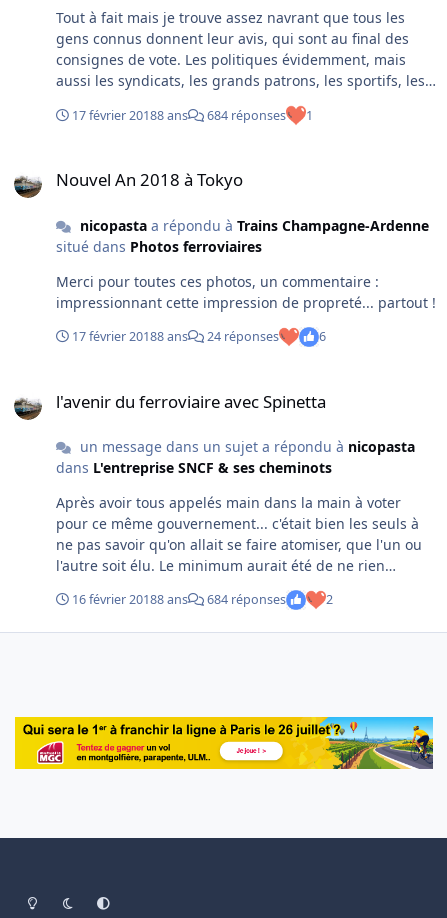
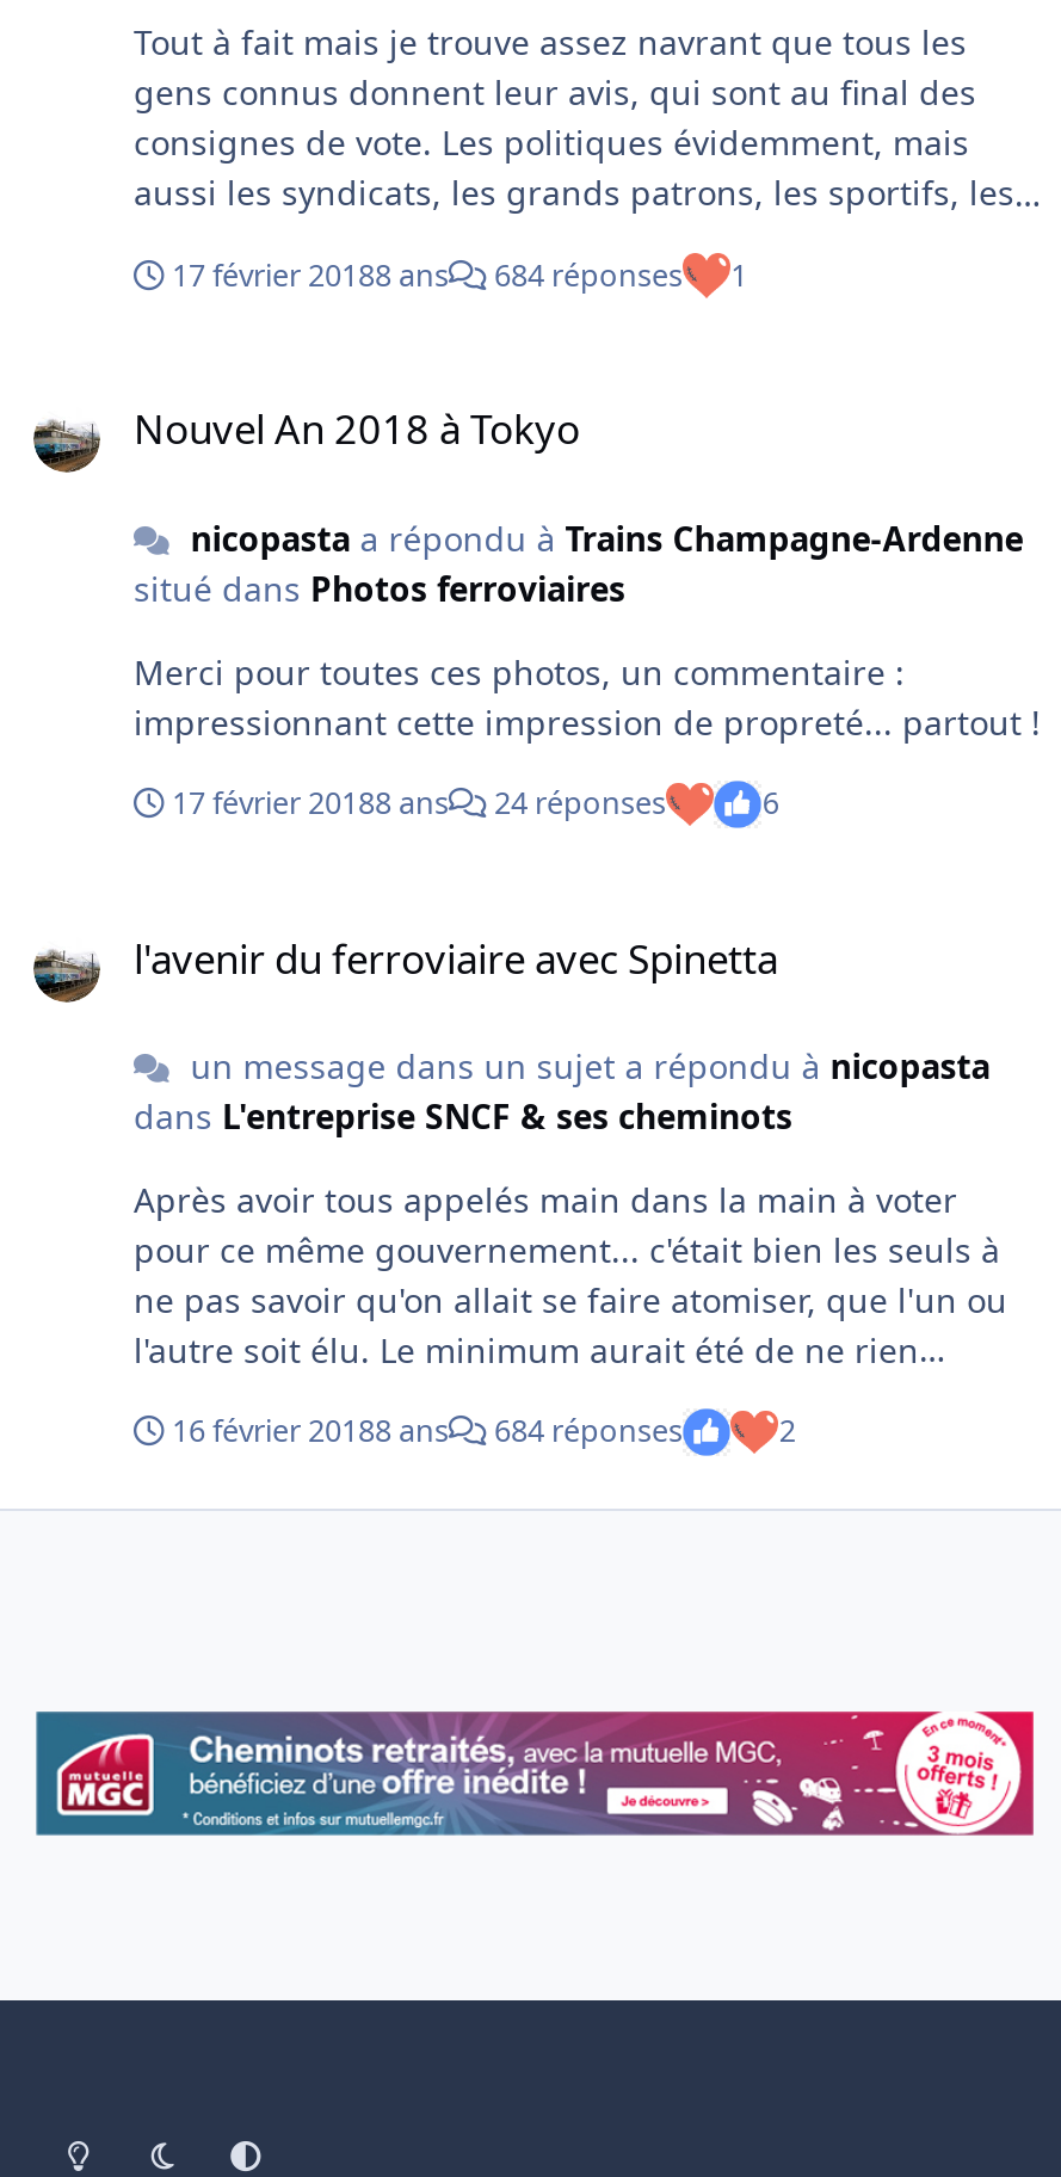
- [image]
+ [image]
